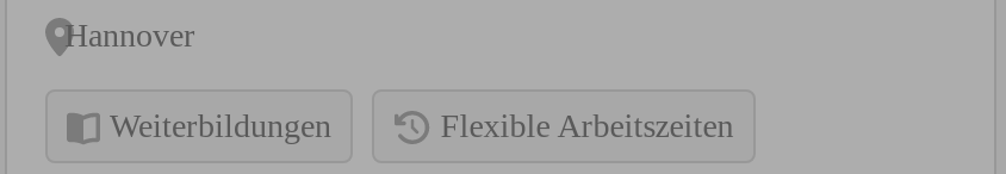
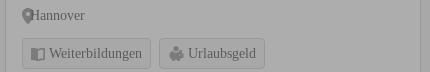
- Flexible Arbeitszeiten
+ Urlaubsgeld
